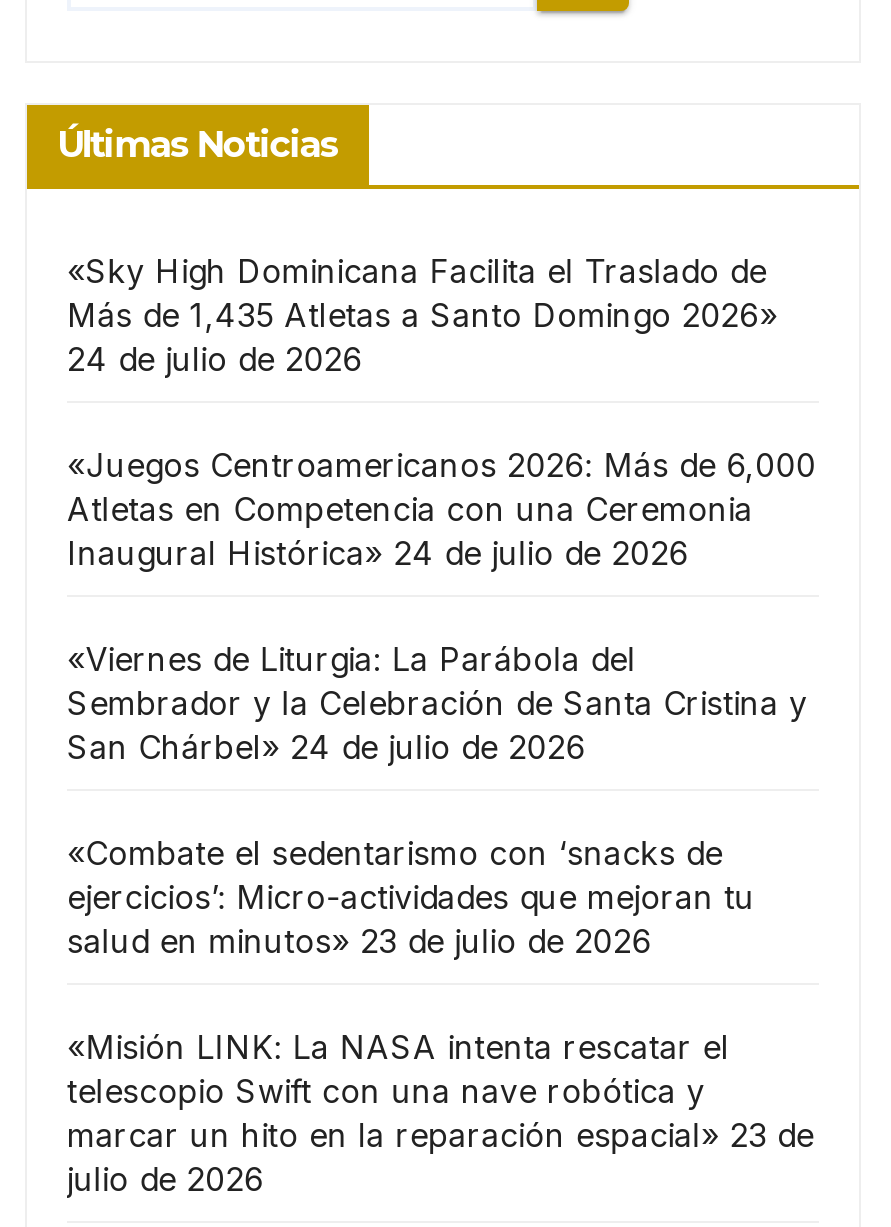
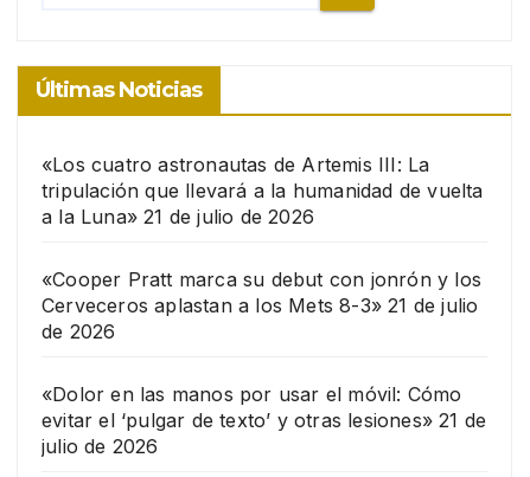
- «Sky High Dominicana Facilita el Traslado de
- Más de 1,435 Atletas a Santo Domingo 2026»
- 24 de julio de 2026
- «Juegos Centroamericanos 2026: Más de 6,000
- Atletas en Competencia con una Ceremonia
- Inaugural Histórica» 24 de julio de 2026
- «Viernes de Liturgia: La Parábola del
- Sembrador y la Celebración de Santa Cristina y
- San Chárbel» 24 de julio de 2026
- «Combate el sedentarismo con ‘snacks de
- ejercicios’: Micro-actividades que mejoran tu
- salud en minutos» 23 de julio de 2026
- «Misión LINK: La NASA intenta rescatar el
- telescopio Swift con una nave robótica y
- marcar un hito en la reparación espacial» 23 de
+ «Los cuatro astronautas de Artemis III: La
+ tripulación que llevará a la humanidad de vuelta
+ a la Luna» 21 de julio de 2026
+ «Cooper Pratt marca su debut con jonrón y los
+ Cerveceros aplastan a los Mets 8-3» 21 de julio
+ de 2026
+ «Dolor en las manos por usar el móvil: Cómo
+ evitar el ‘pulgar de texto’ y otras lesiones» 21 de
